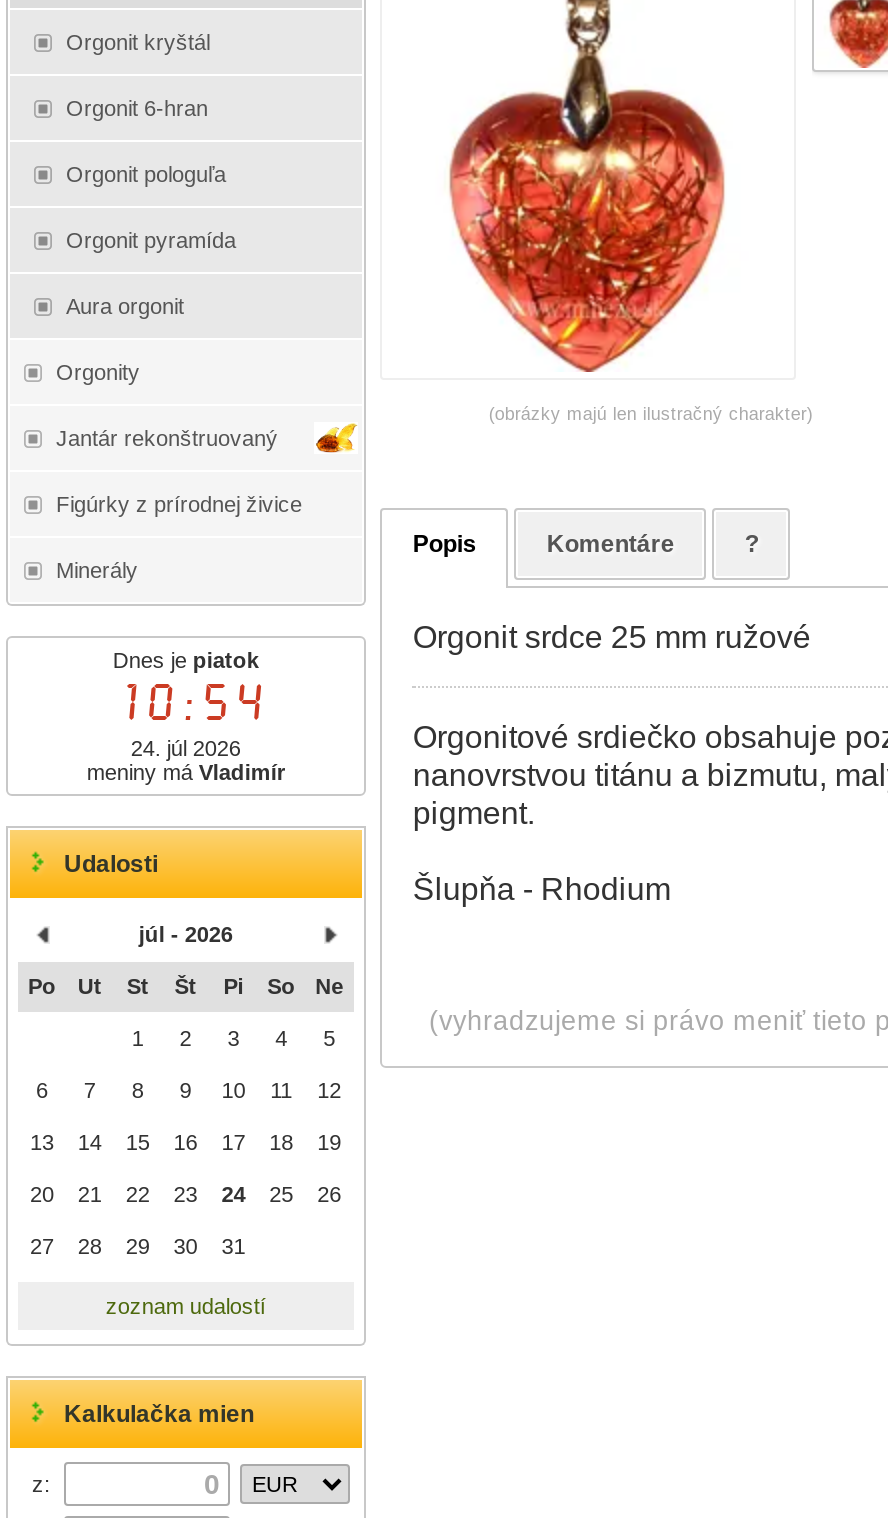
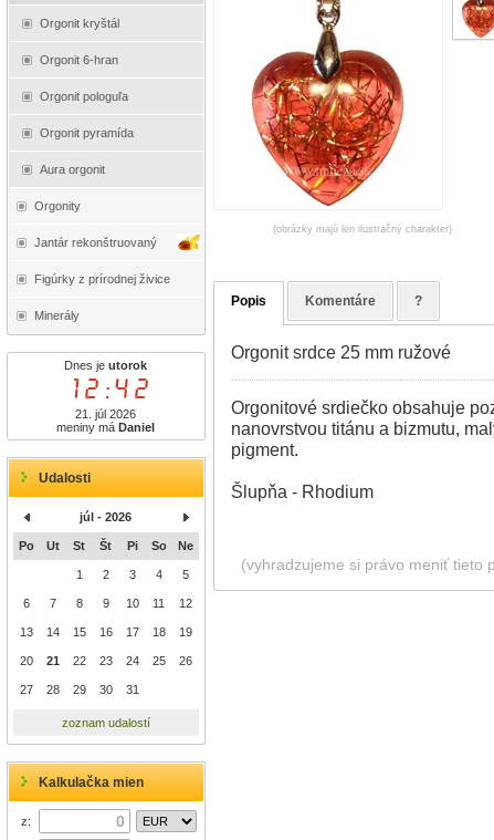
- Dnes je piatok
+ Dnes je utorok

- 10:54
+ 12:42

- 24. júl 2026
+ 21. júl 2026

- meniny má Vladimír
+ meniny má Daniel
